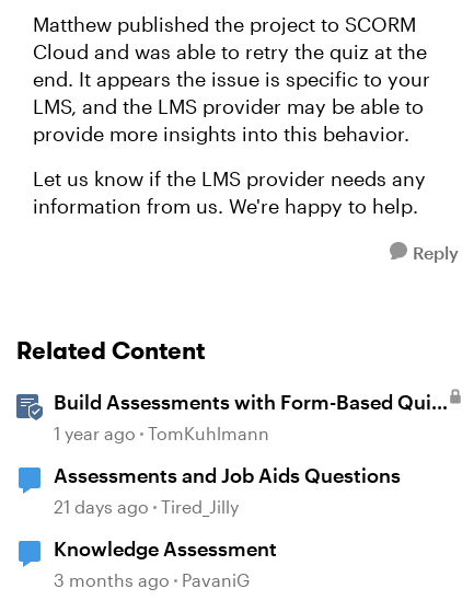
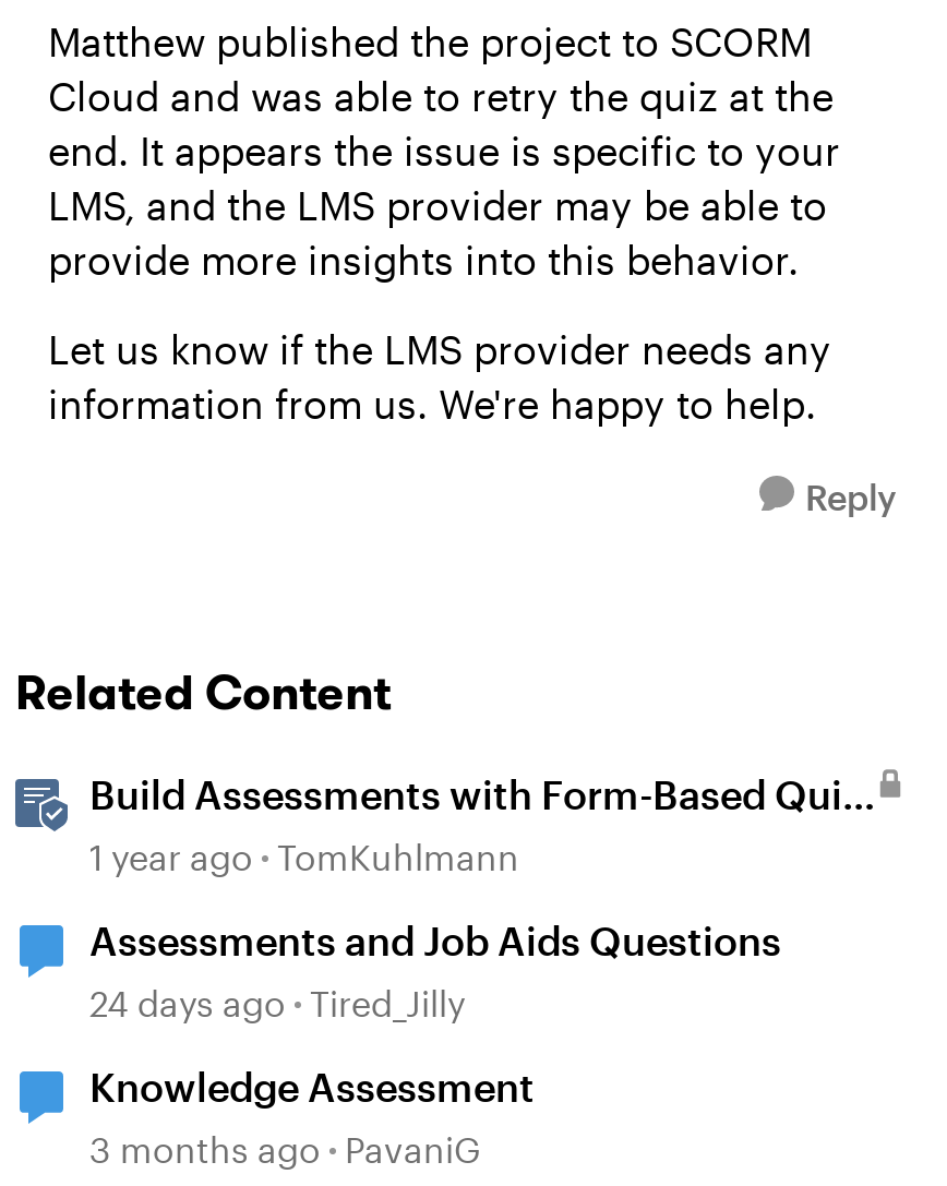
- 21 days ago Tired_Jilly
+ 24 days ago Tired_Jilly
